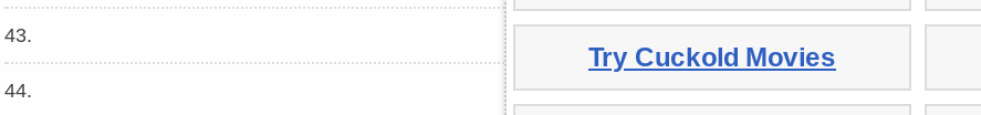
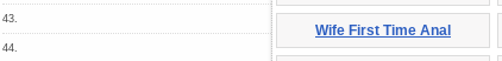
- Try Cuckold Movies
+ Wife First Time Anal
